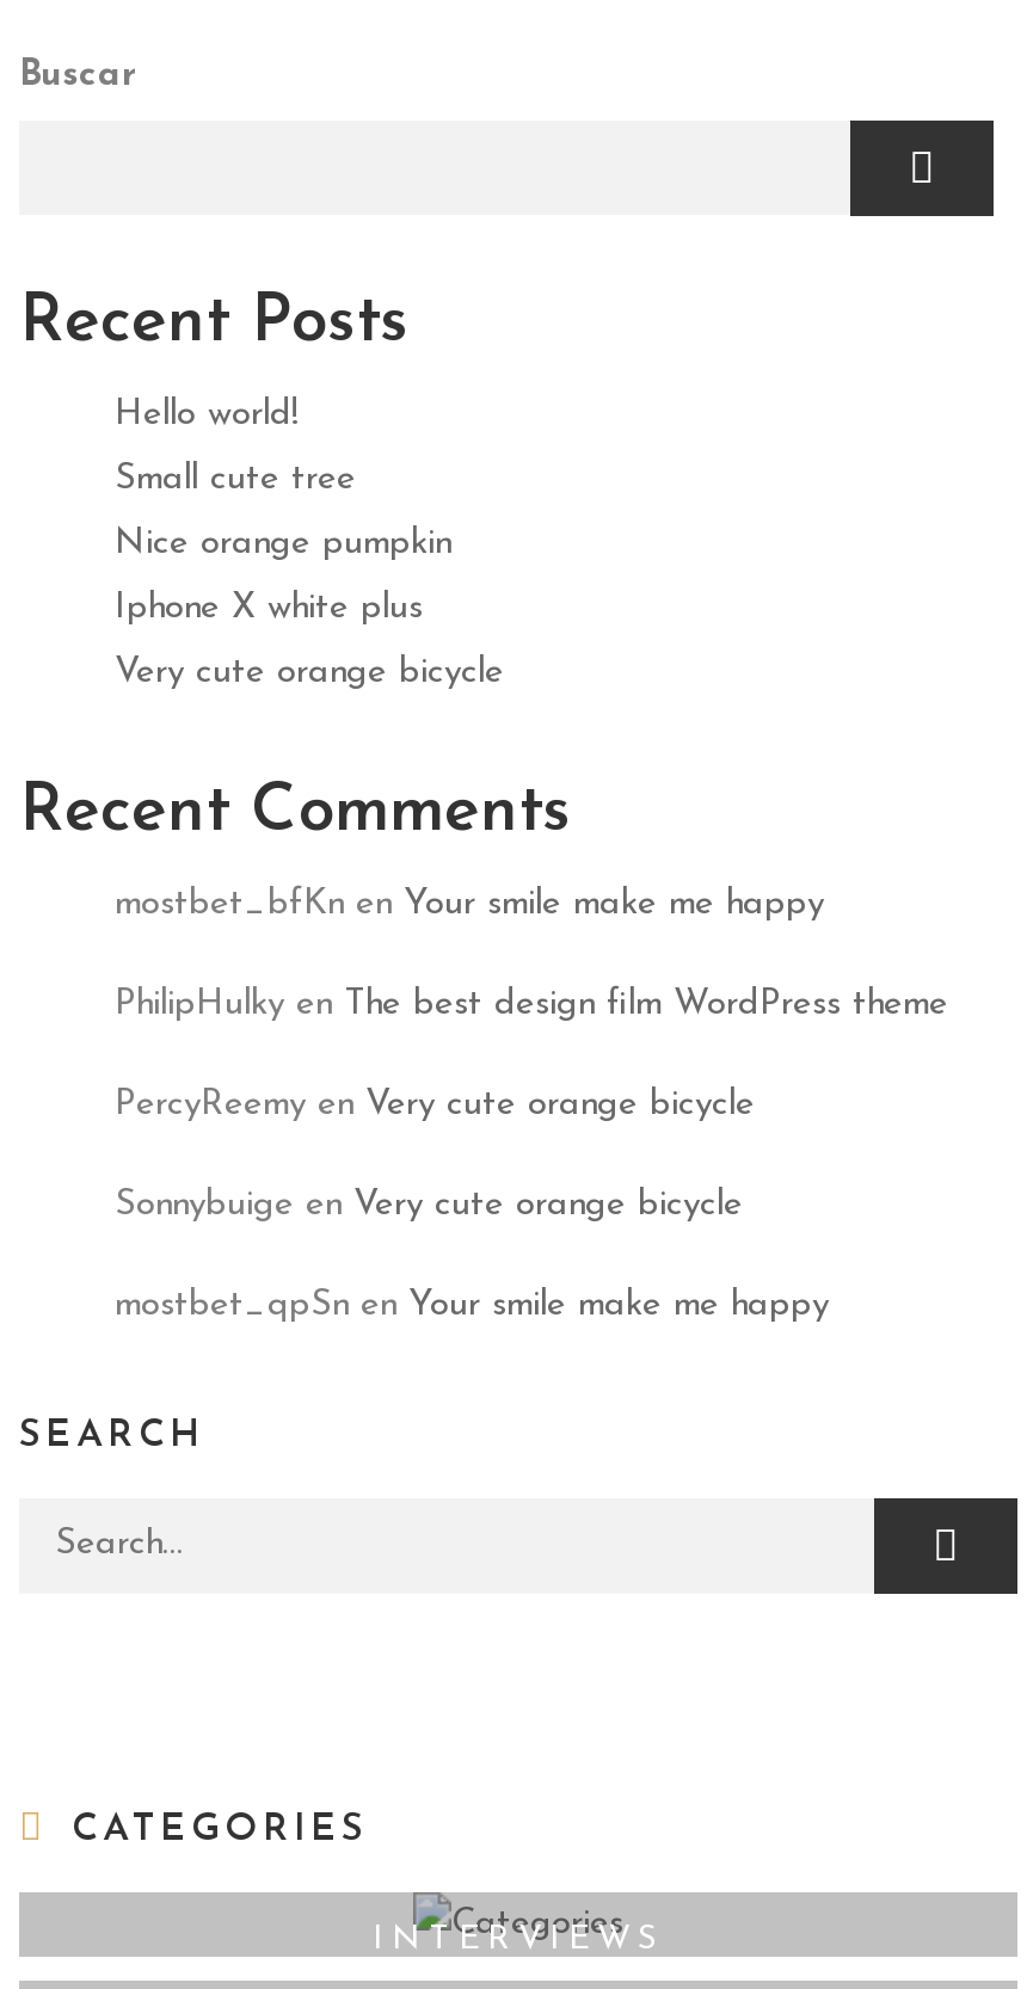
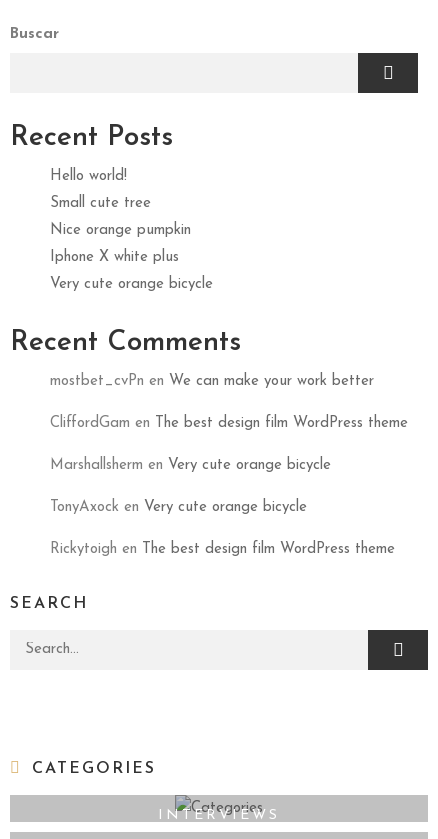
- mostbet_bfKn en Your smile make me happy
+ mostbet_cvPn en We can make your work better

- PhilipHulky en The best design film WordPress theme
+ CliffordGam en The best design film WordPress theme

- PercyReemy en Very cute orange bicycle
+ Marshallsherm en Very cute orange bicycle

- Sonnybuige en Very cute orange bicycle
+ TonyAxock en Very cute orange bicycle

- mostbet_qpSn en Your smile make me happy
+ Rickytoigh en The best design film WordPress theme
